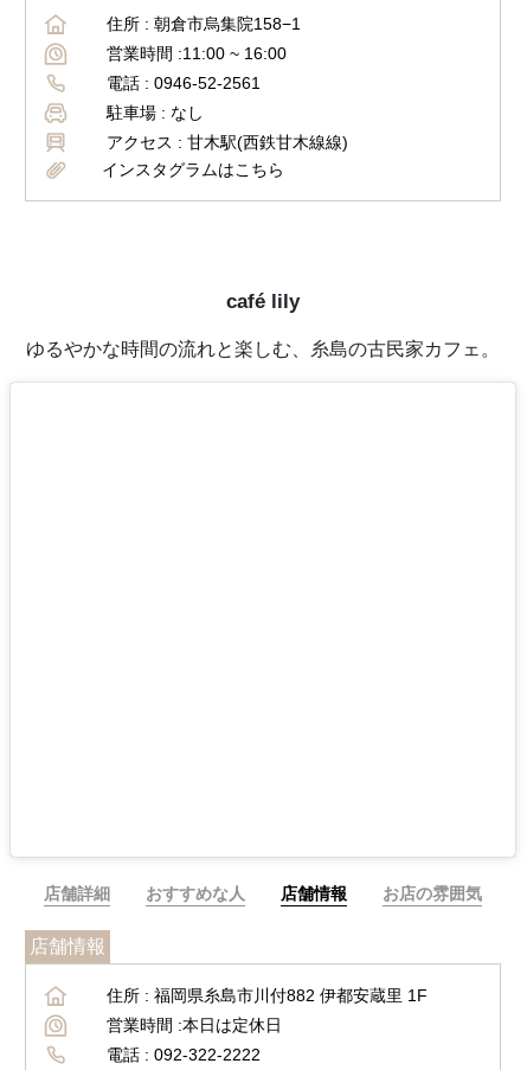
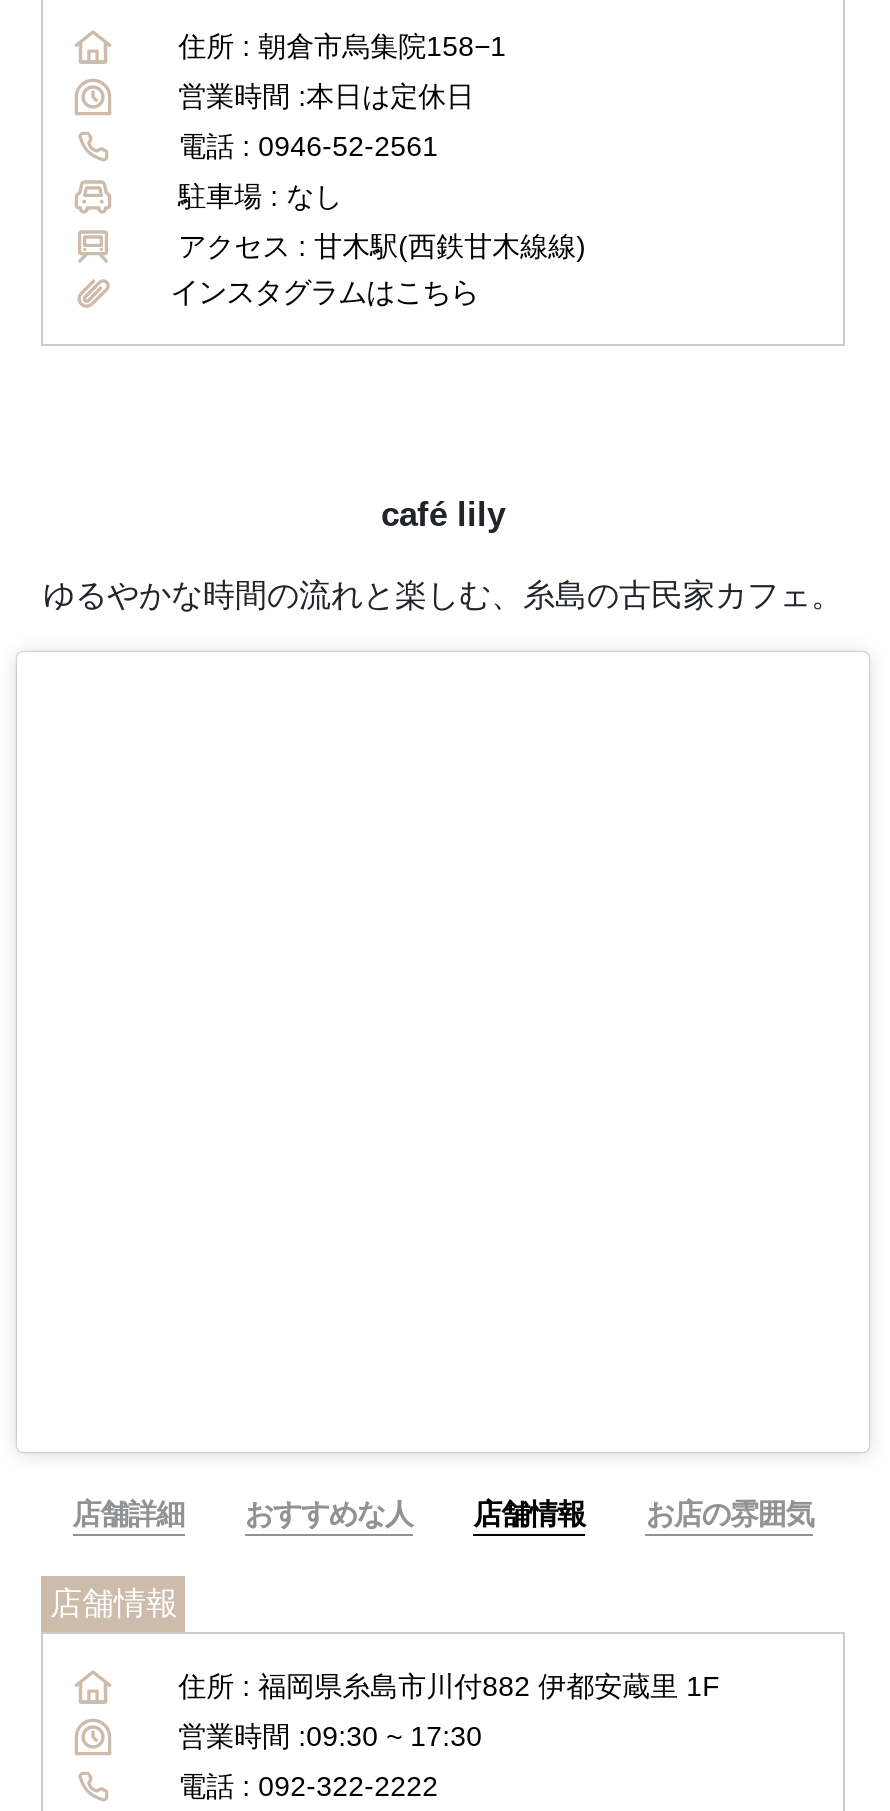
- 営業時間 : 11:00 ~ 16:00

+ 営業時間 : 09:30 ~ 17:30

moved up: 営業時間 :本日は定休日
